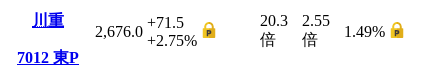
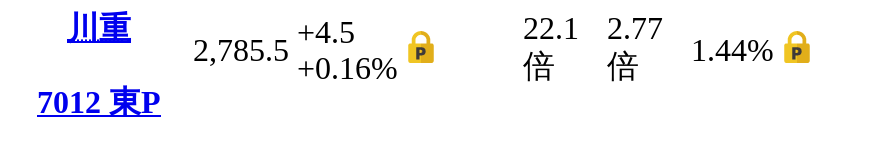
- +71.5
+ +4.5

- 20.3
+ 22.1

- 2.55
+ 2.77

- 2,676.0
+ 2,785.5

- 倍 倍 1.49%
+ 倍 倍 1.44%

- +2.75%
+ +0.16%
